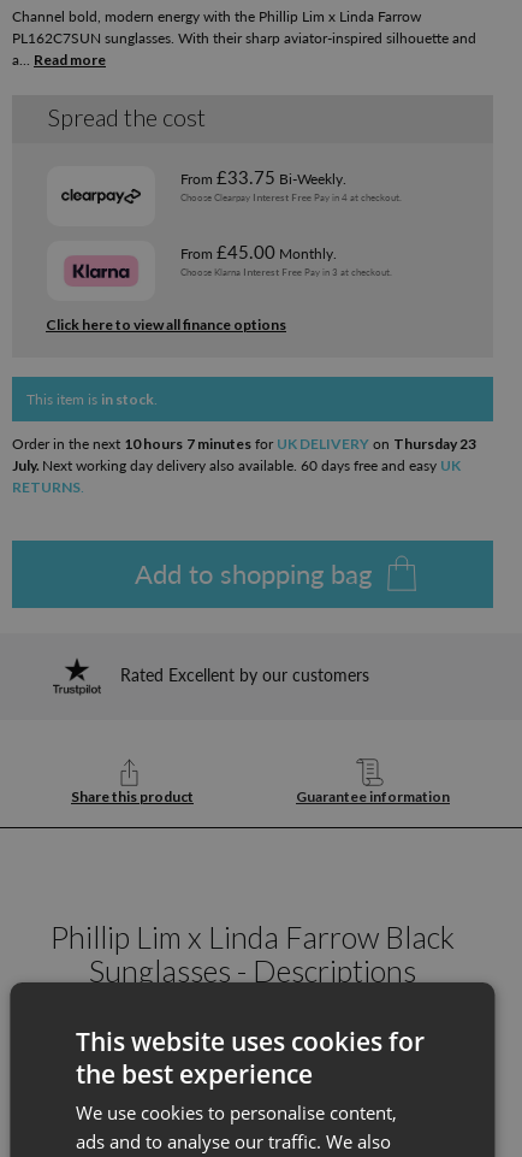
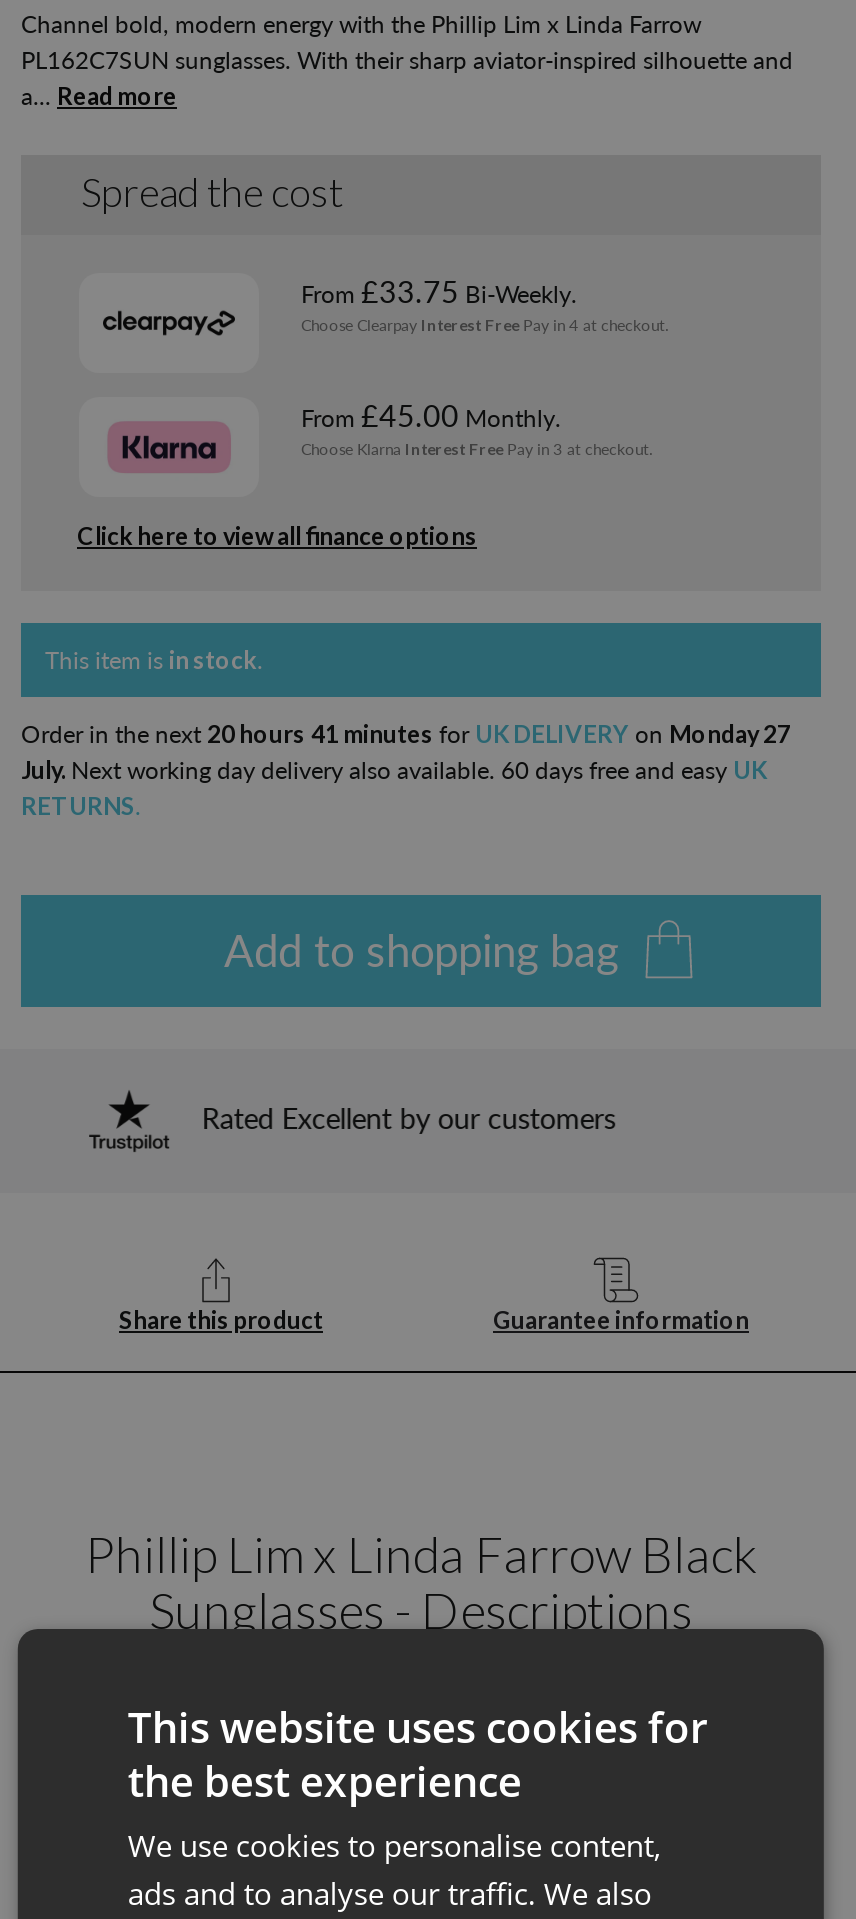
- Order in the next 10 hours 7 minutes for UK DELIVERY on Thursday 23
+ Order in the next 20 hours 41 minutes for UK DELIVERY on Monday 27
